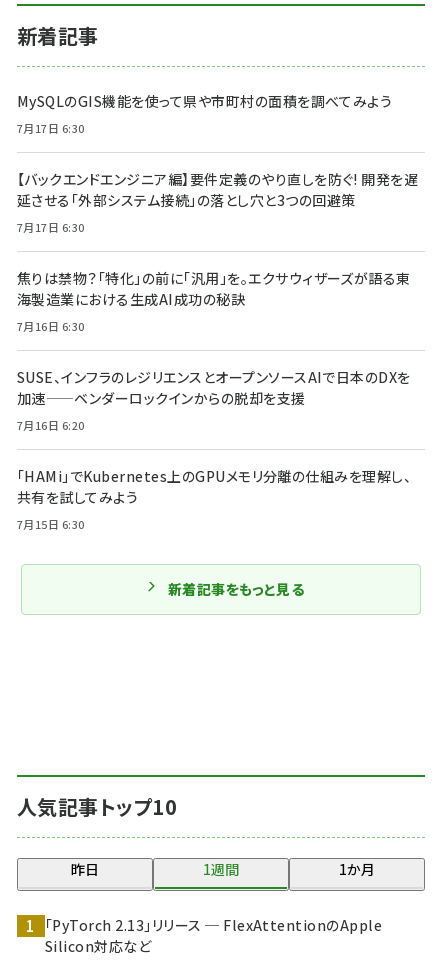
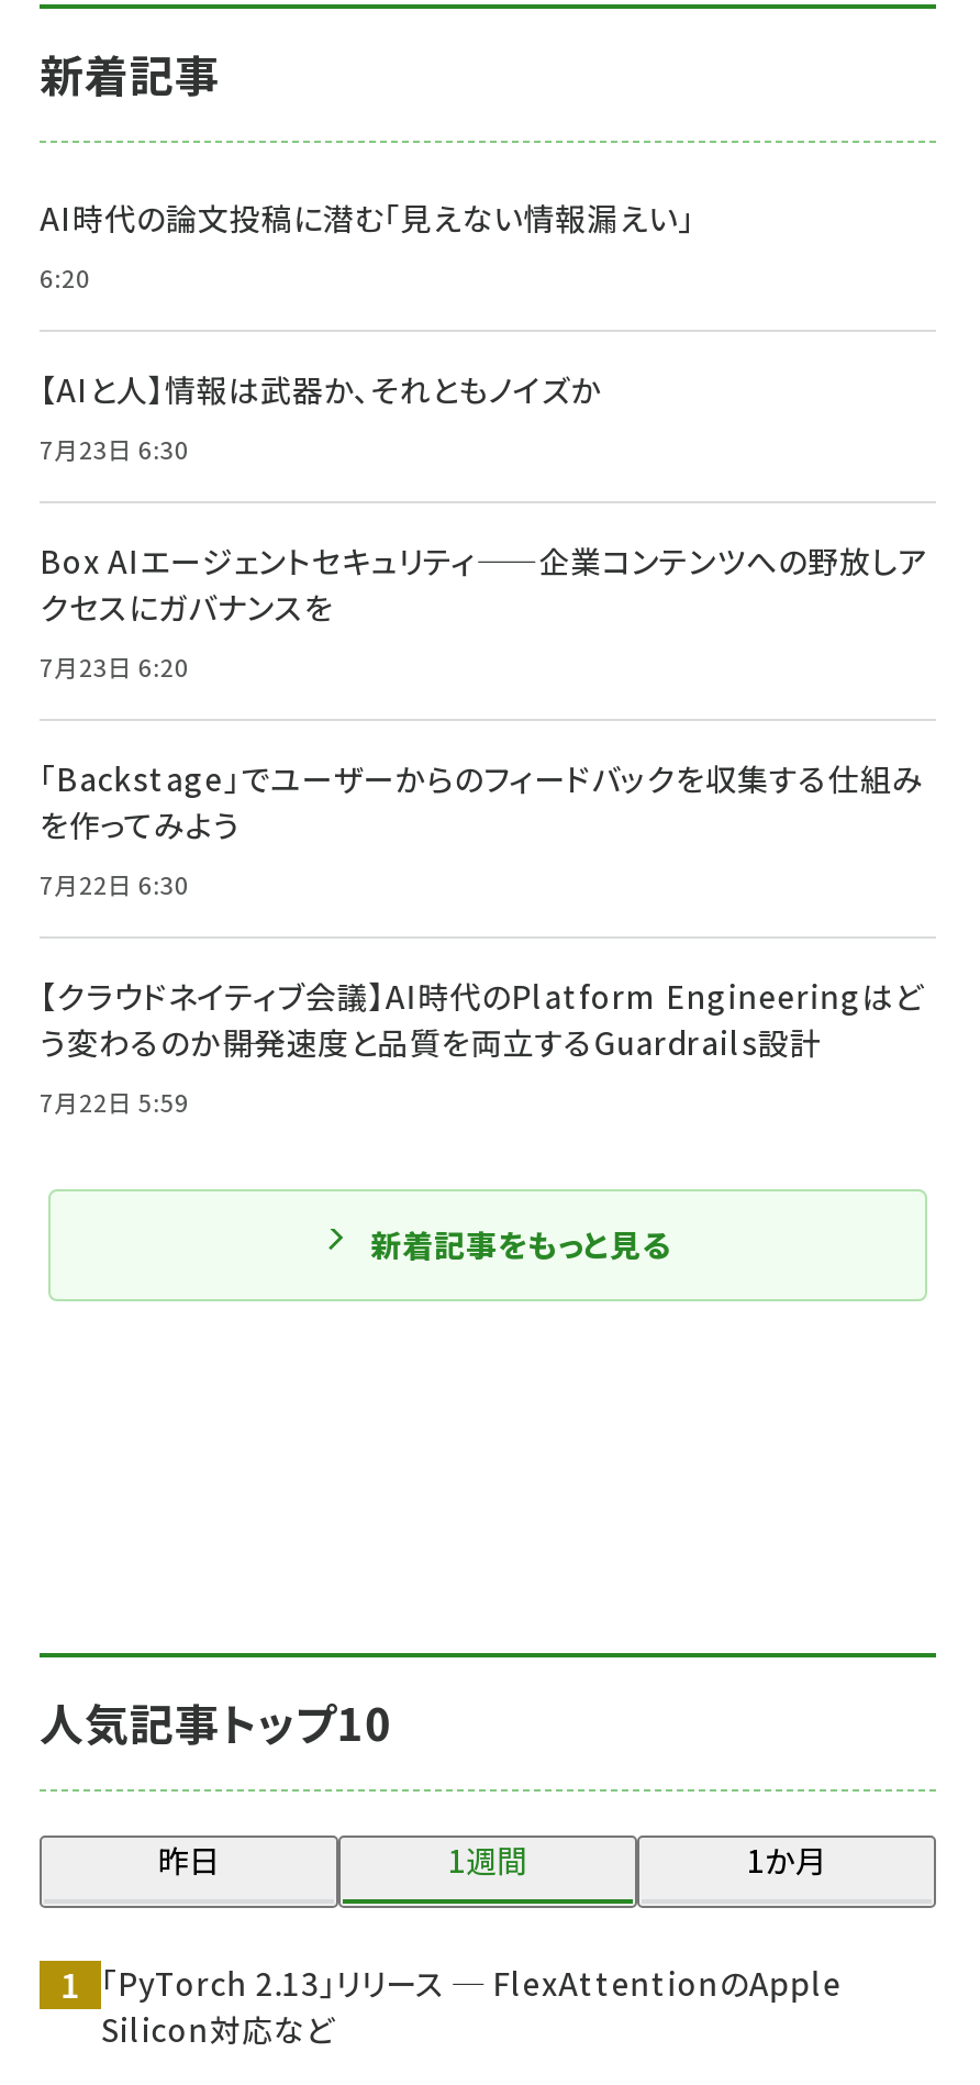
- MySQLのGIS機能を使って県や市町村の面積を調べてみよう
- 7月17日 6:30
+ AI時代の論文投稿に潜む「見えない情報漏えい」
+ 6:20

- 【バックエンドエンジニア編】要件定義のやり直しを防ぐ! 開発を遅
- 延させる「外部システム接続」の落とし穴と3つの回避策
- 7月17日 6:30
+ 【AIと人】情報は武器か、それともノイズか
+ 7月23日 6:30

- 焦りは禁物？「特化」の前に「汎用」を。エクサウィザーズが語る東
- 海製造業における生成AI成功の秘訣
- 7月16日 6:30
+ Box AIエージェントセキュリティ——企業コンテンツへの野放しア
+ クセスにガバナンスを
+ 7月23日 6:20

- SUSE、インフラのレジリエンスとオープンソースAIで日本のDXを
- 加速——ベンダーロックインからの脱却を支援
- 7月16日 6:20
+ 「Backstage」でユーザーからのフィードバックを収集する仕組み
+ を作ってみよう
+ 7月22日 6:30

- 「HAMi」でKubernetes上のGPUメモリ分離の仕組みを理解し、
- 共有を試してみよう
- 7月15日 6:30
+ 【クラウドネイティブ会議】AI時代のPlatform Engineeringはど
+ う変わるのか――開発速度と品質を両立するGuardrails設計
+ 7月22日 5:59
